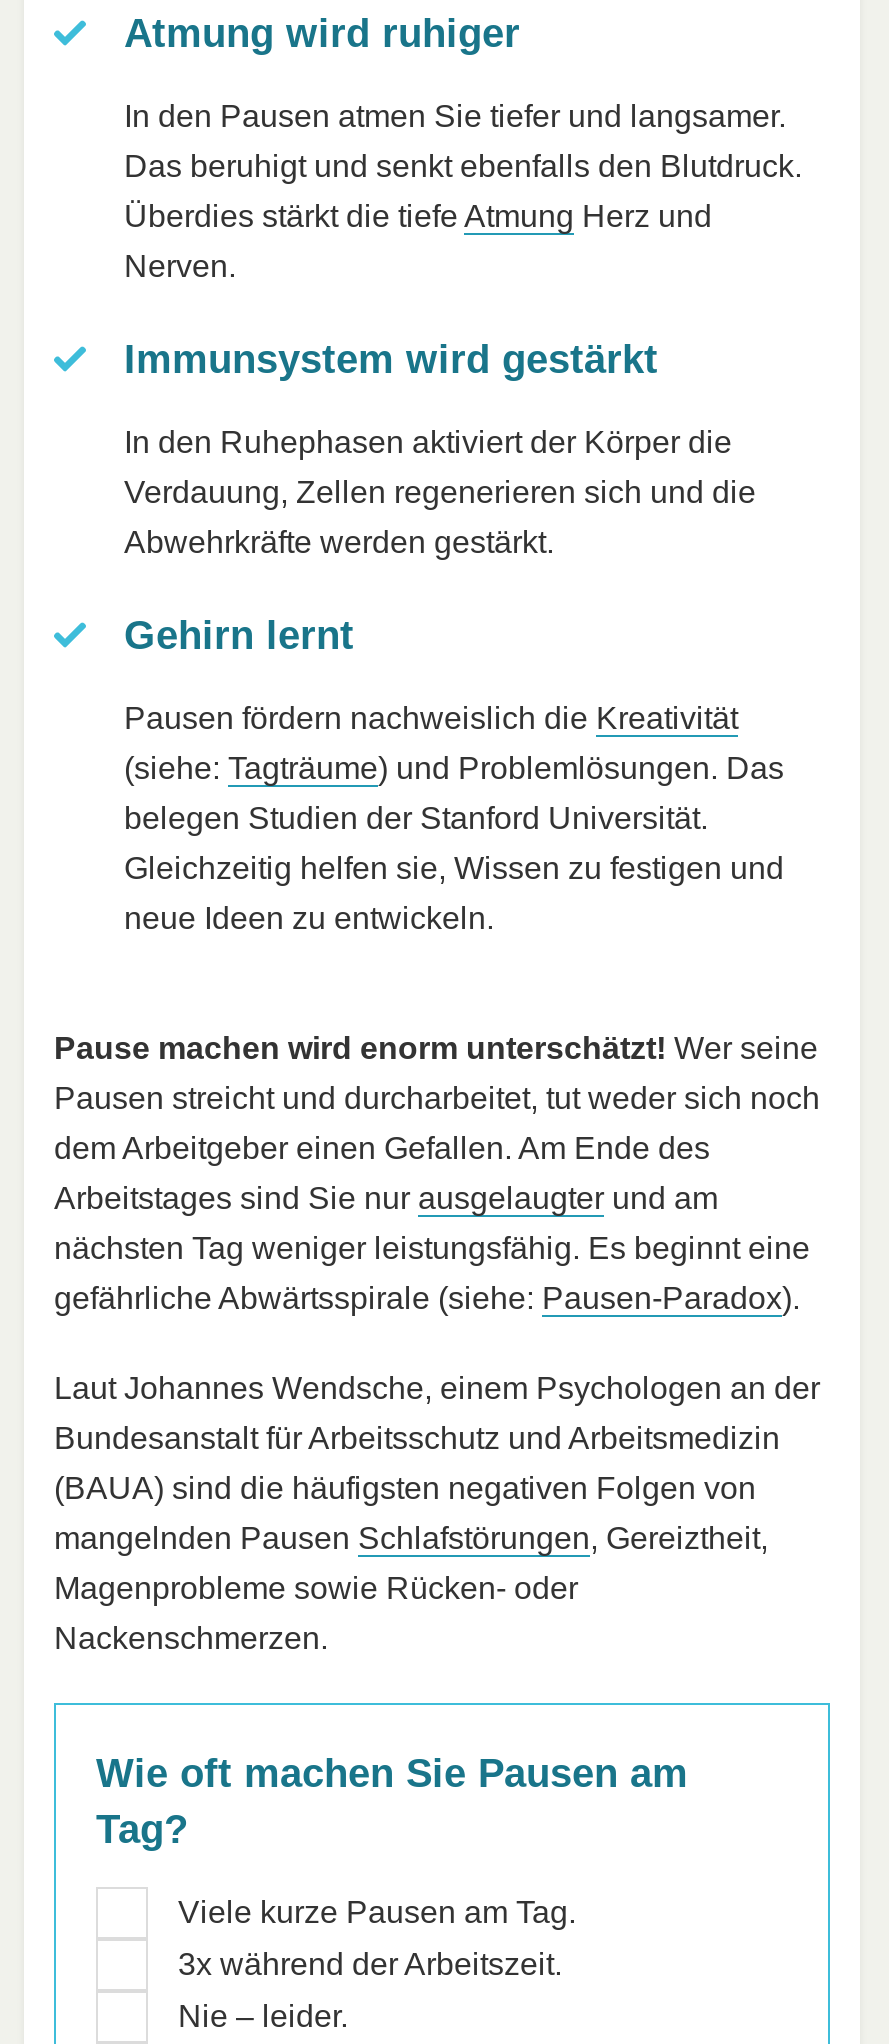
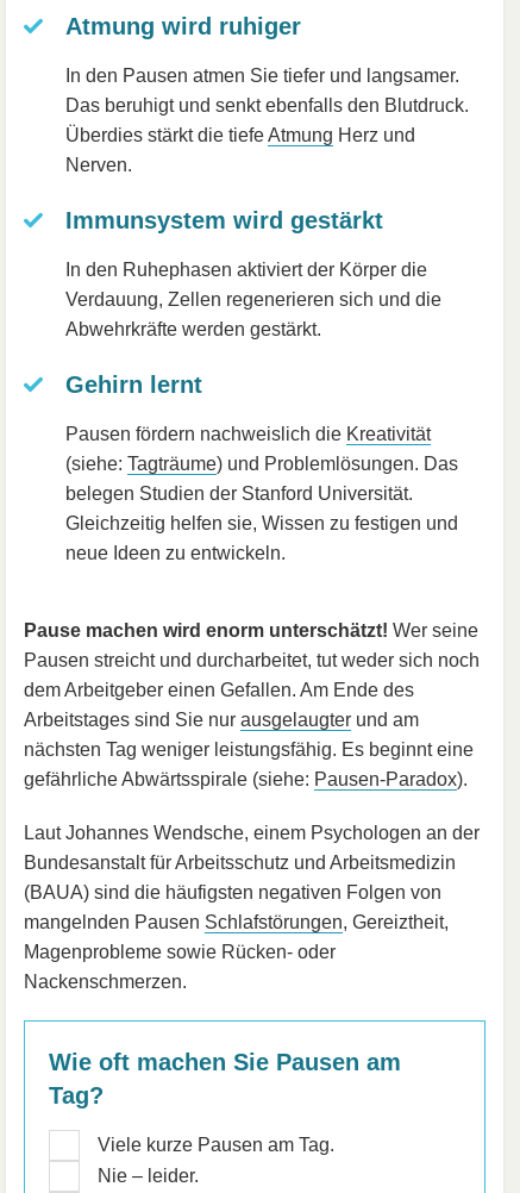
- 3x während der Arbeitszeit.
